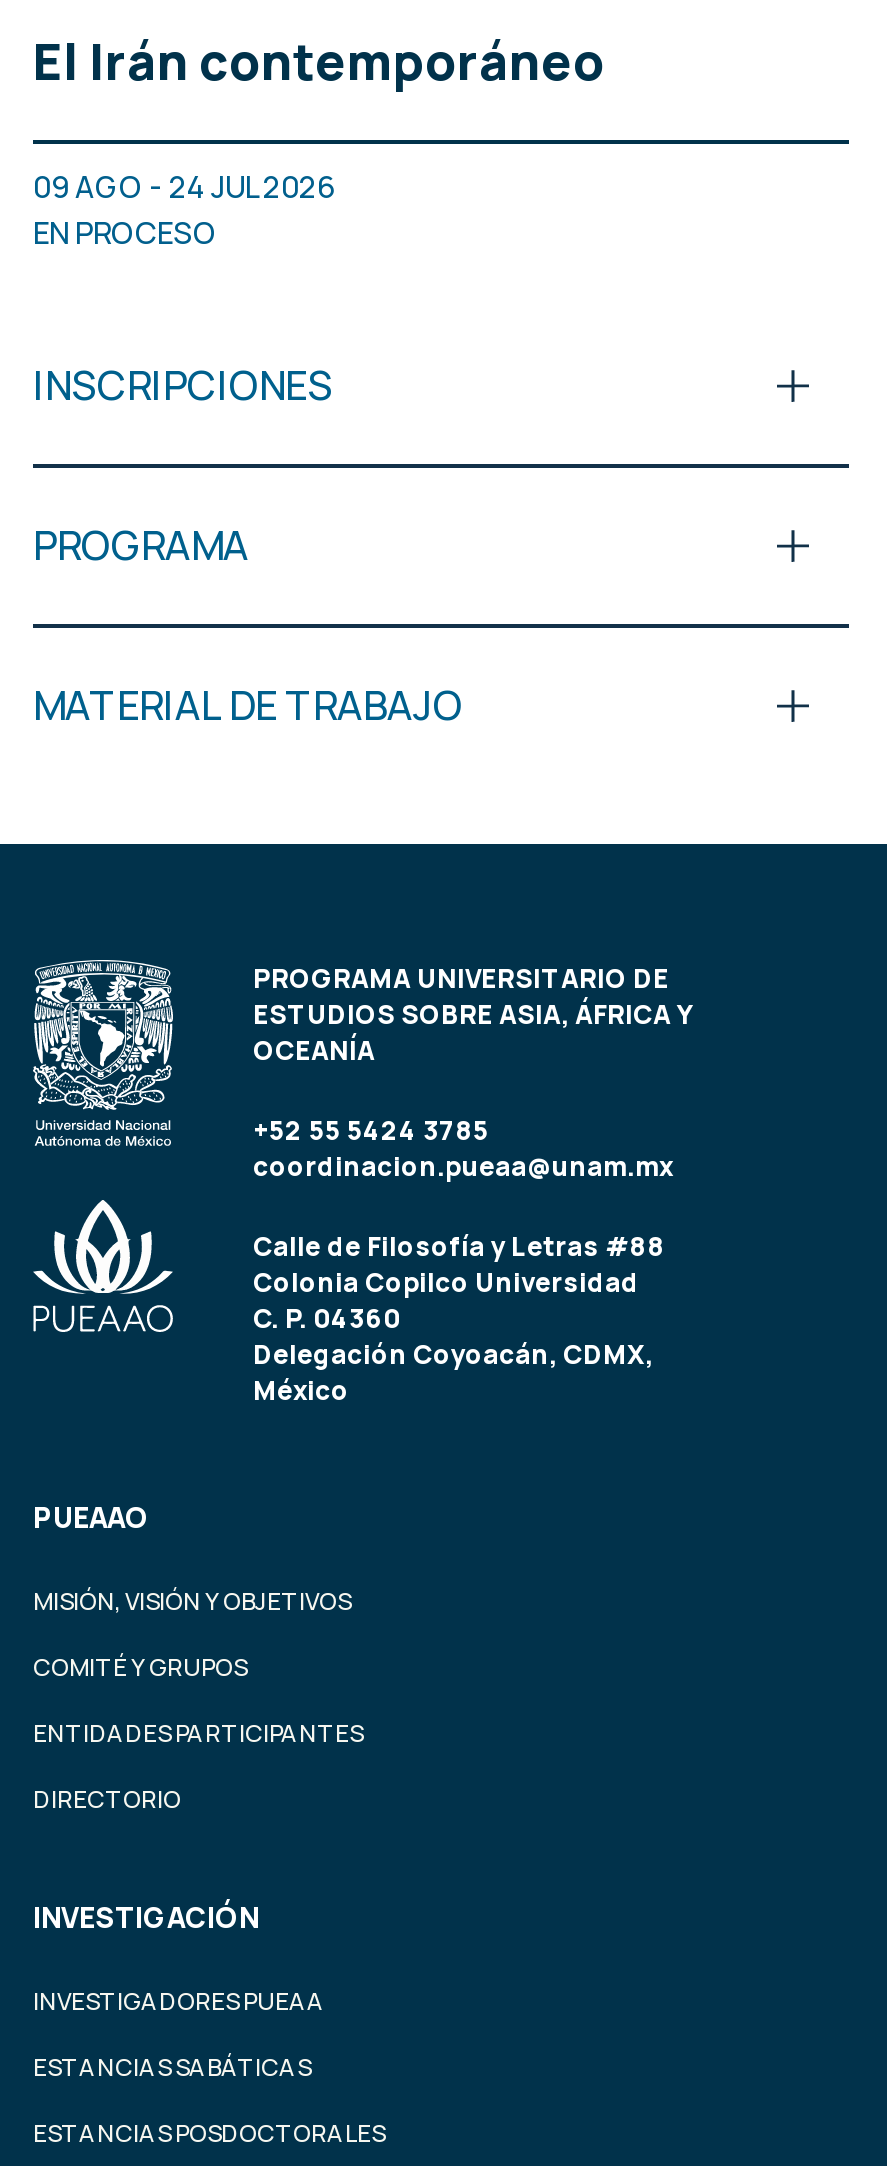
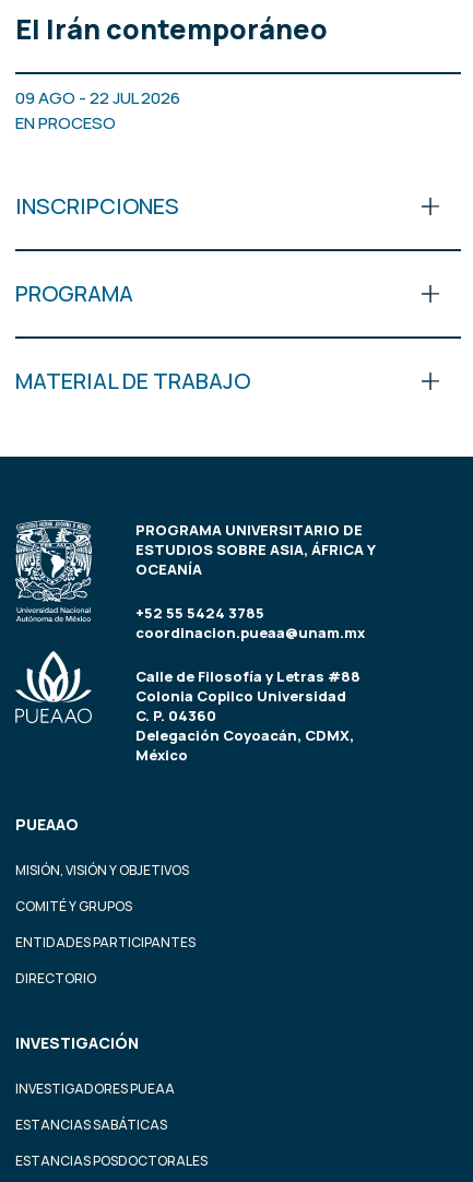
- 09 AGO - 24 JUL 2026
+ 09 AGO - 22 JUL 2026
